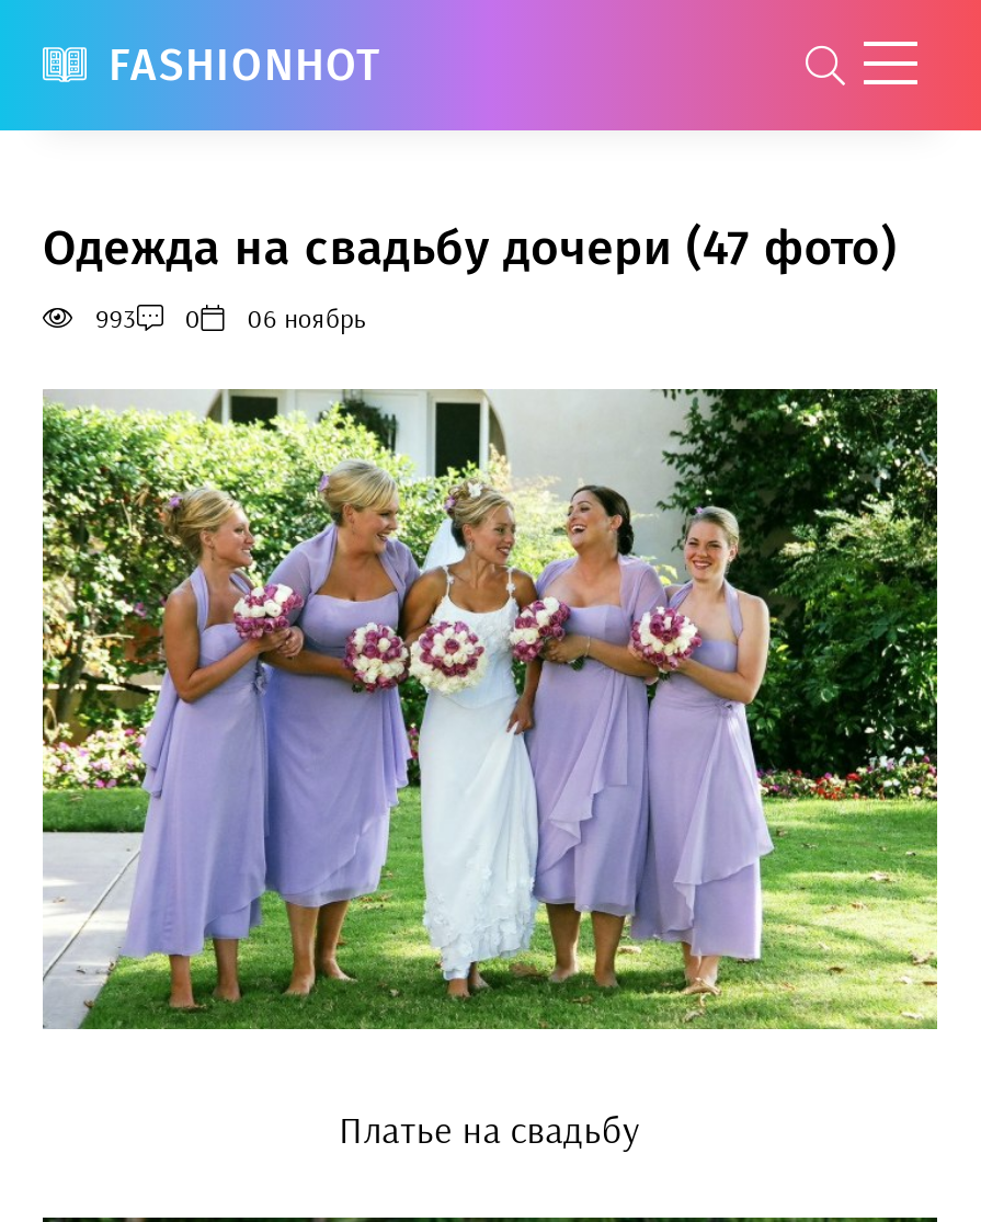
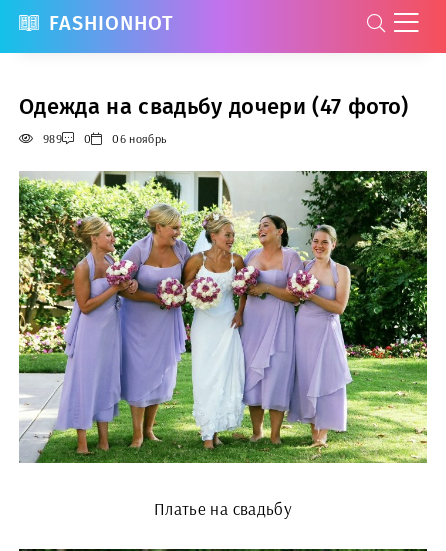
- 993 0 06 ноябрь
+ 989 0 06 ноябрь
